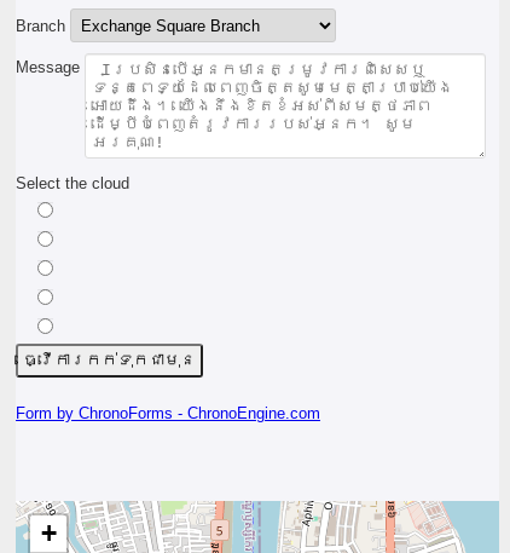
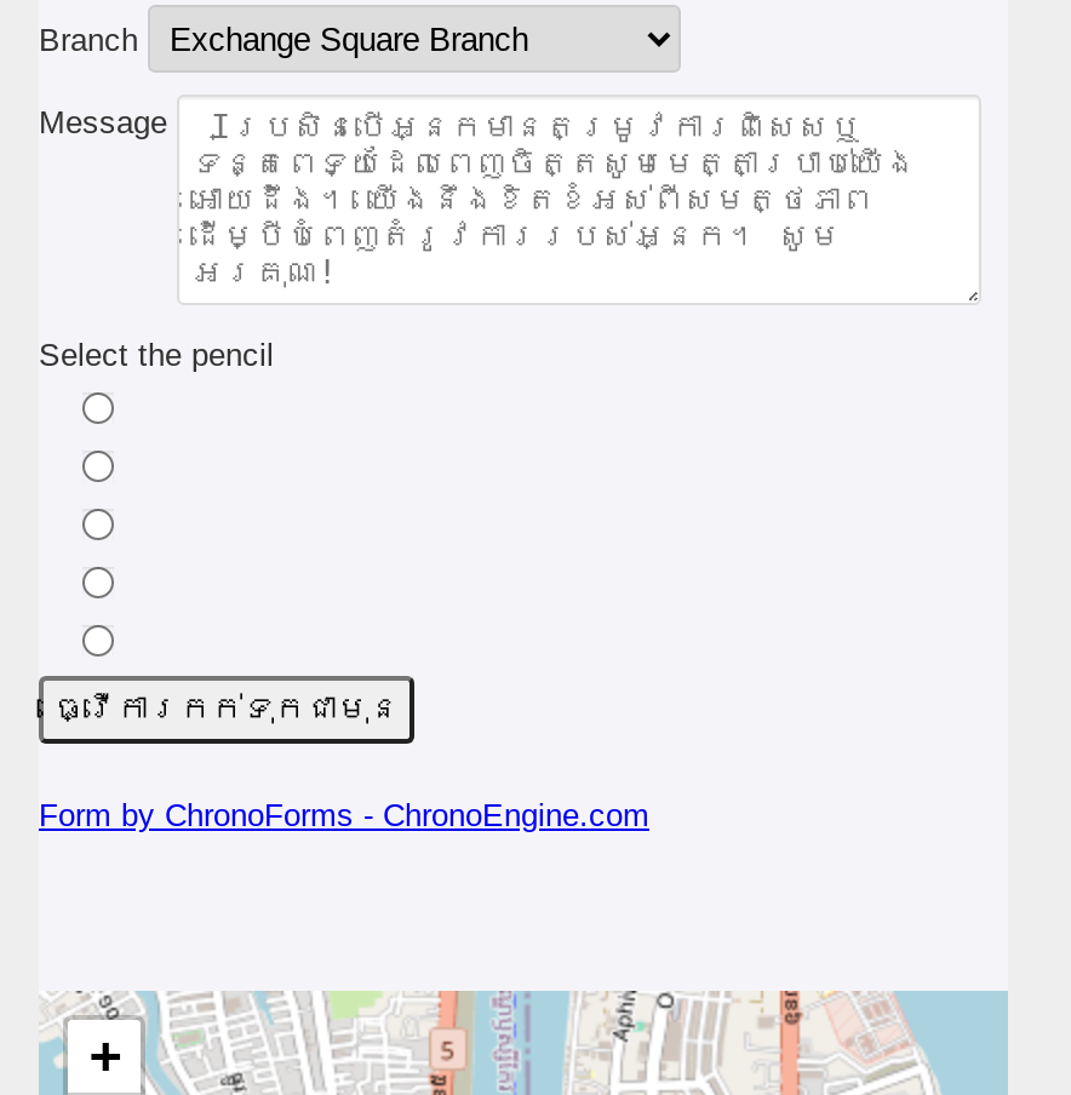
- Select the cloud
+ Select the pencil
